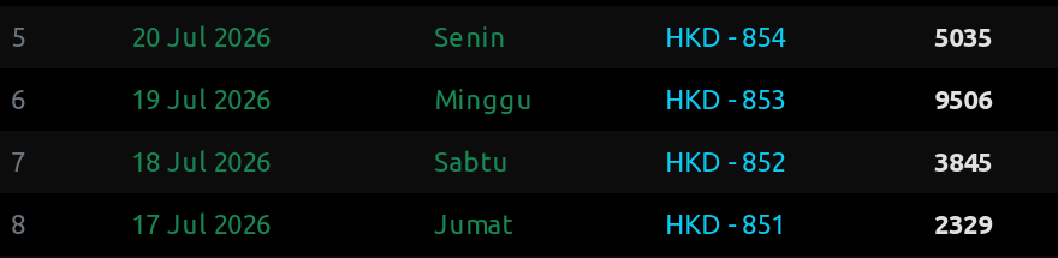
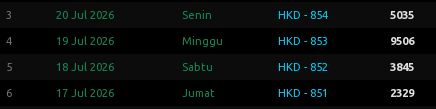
- 5
+ 3

- 6
+ 4

- 7
+ 5

- 8
+ 6
